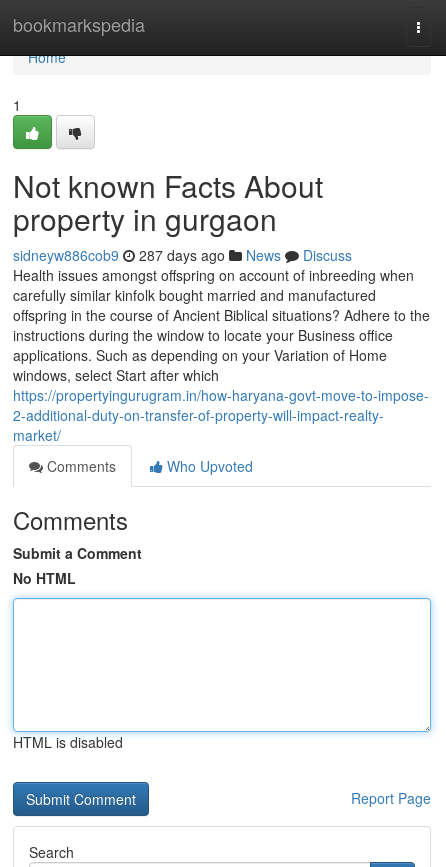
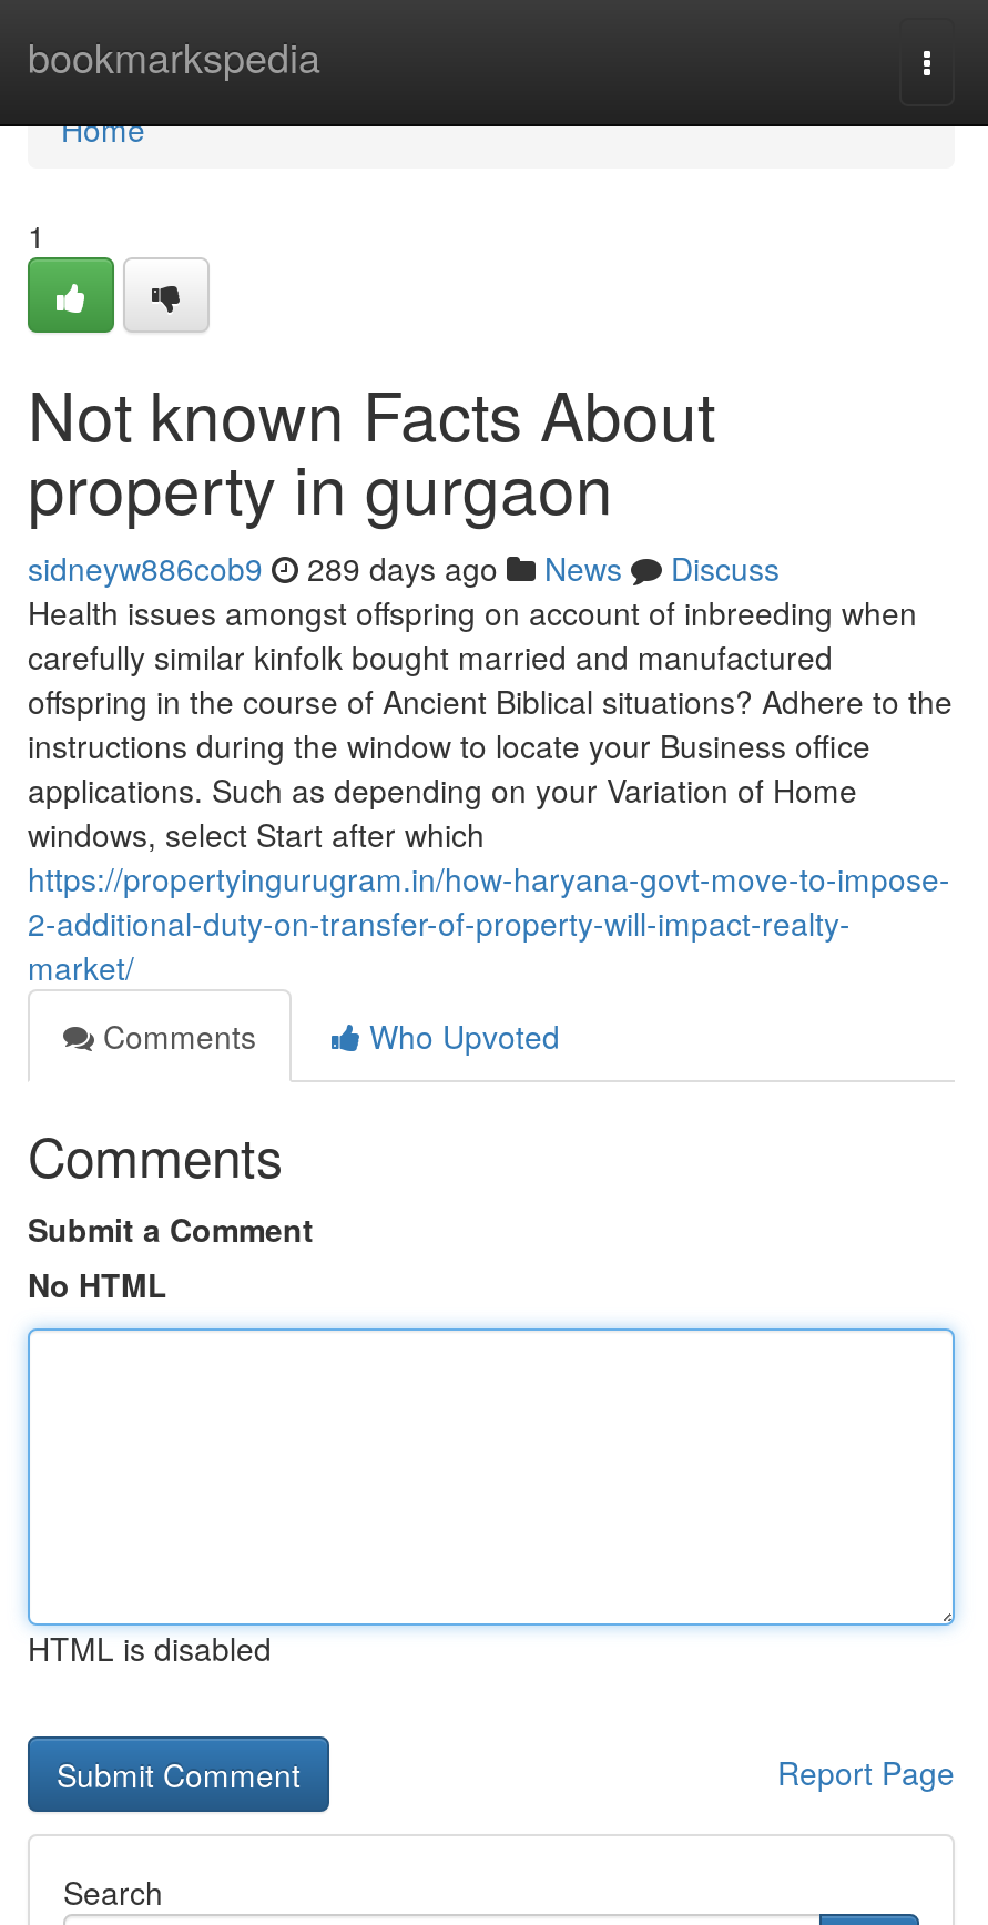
- sidneyw886cob9 287 days ago News Discuss
+ sidneyw886cob9 289 days ago News Discuss
